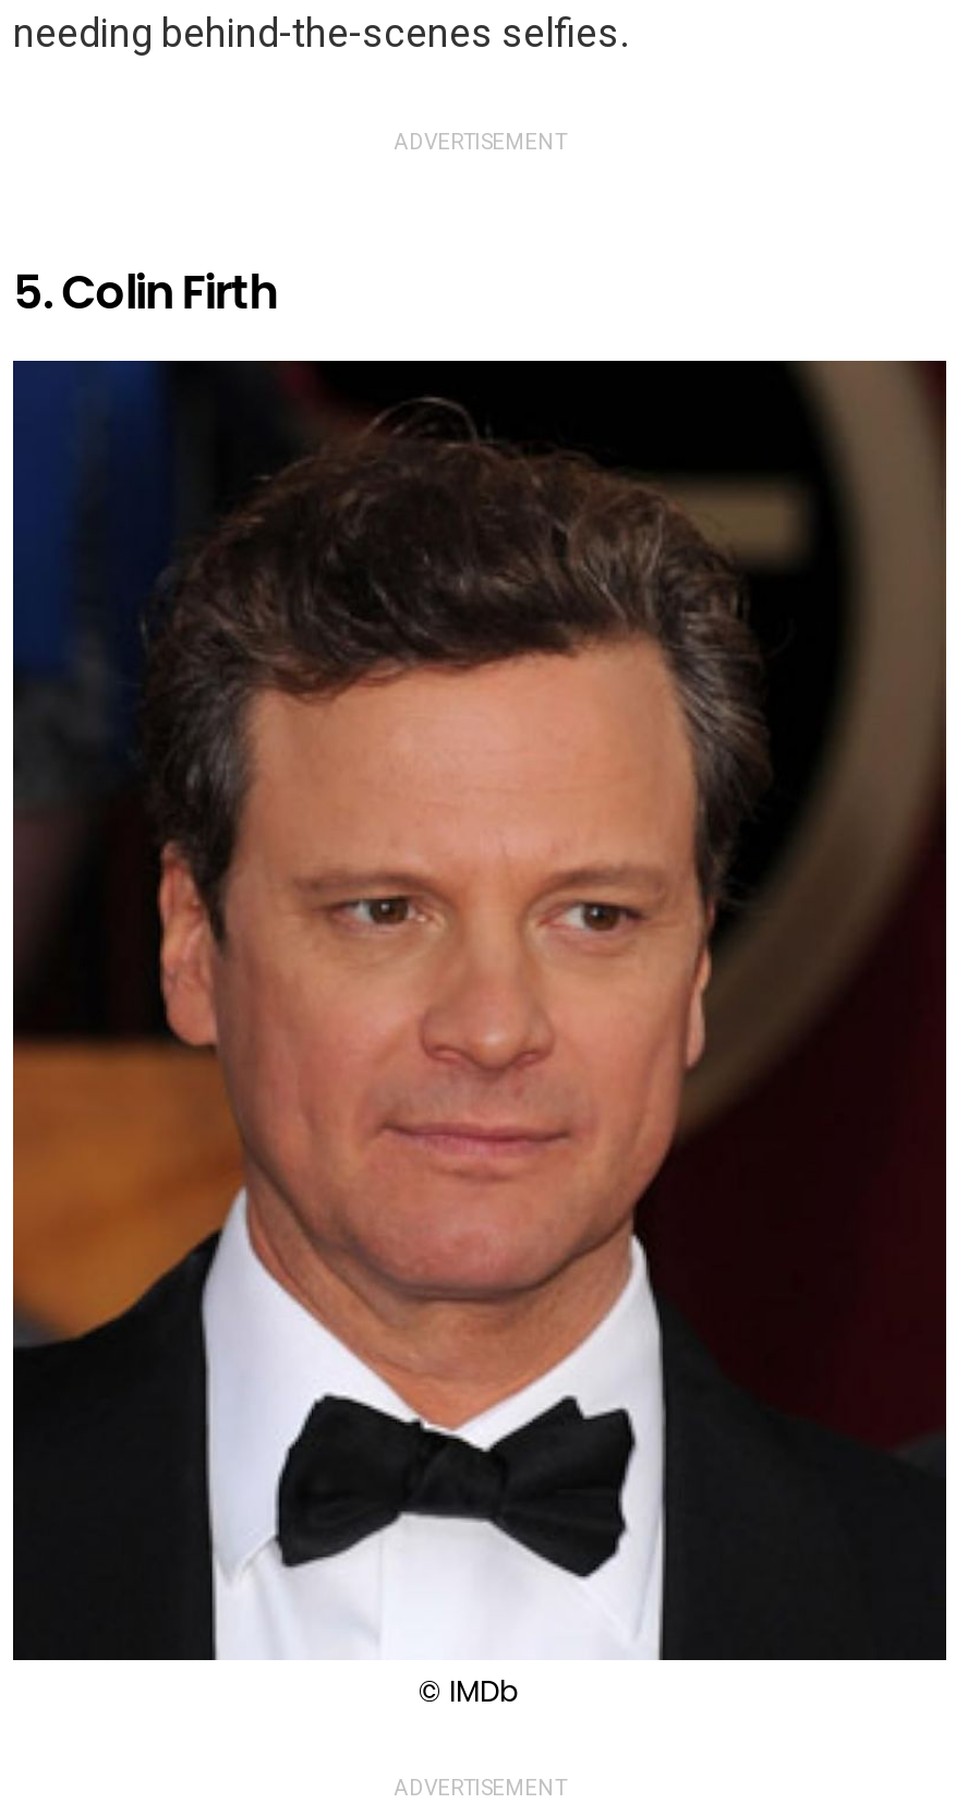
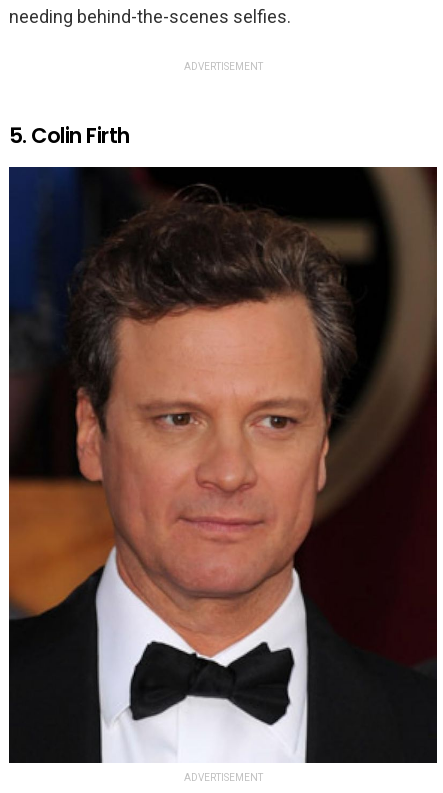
- © IMDb
